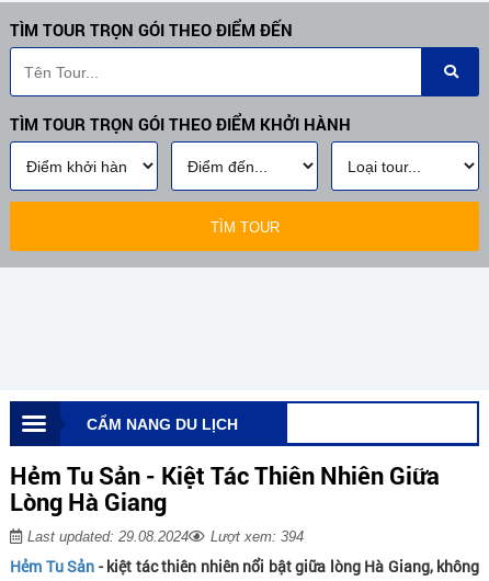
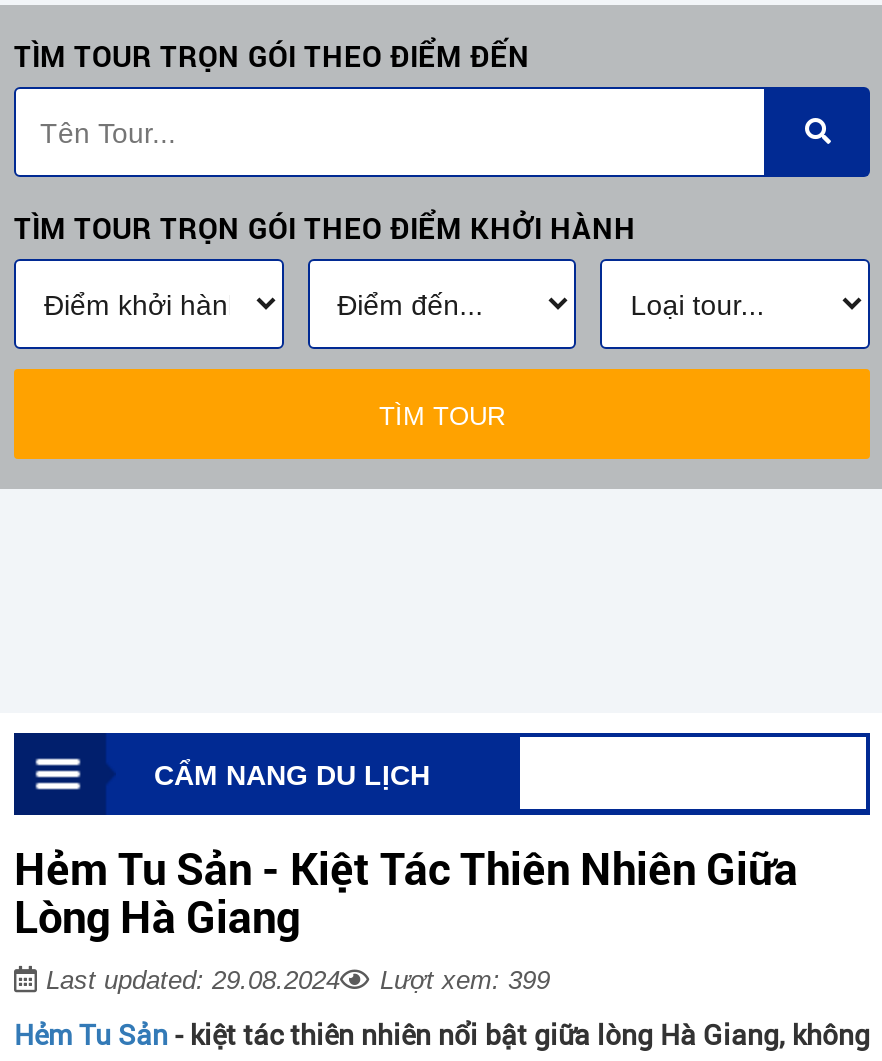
- Last updated: 29.08.2024 Lượt xem: 394
+ Last updated: 29.08.2024 Lượt xem: 399
